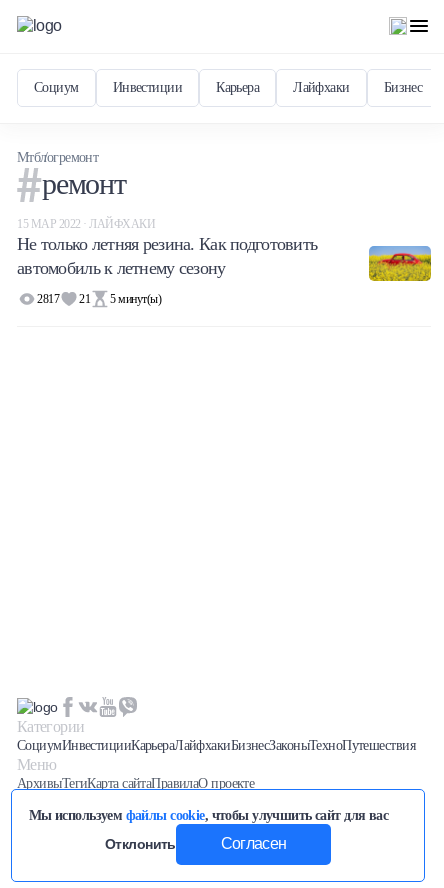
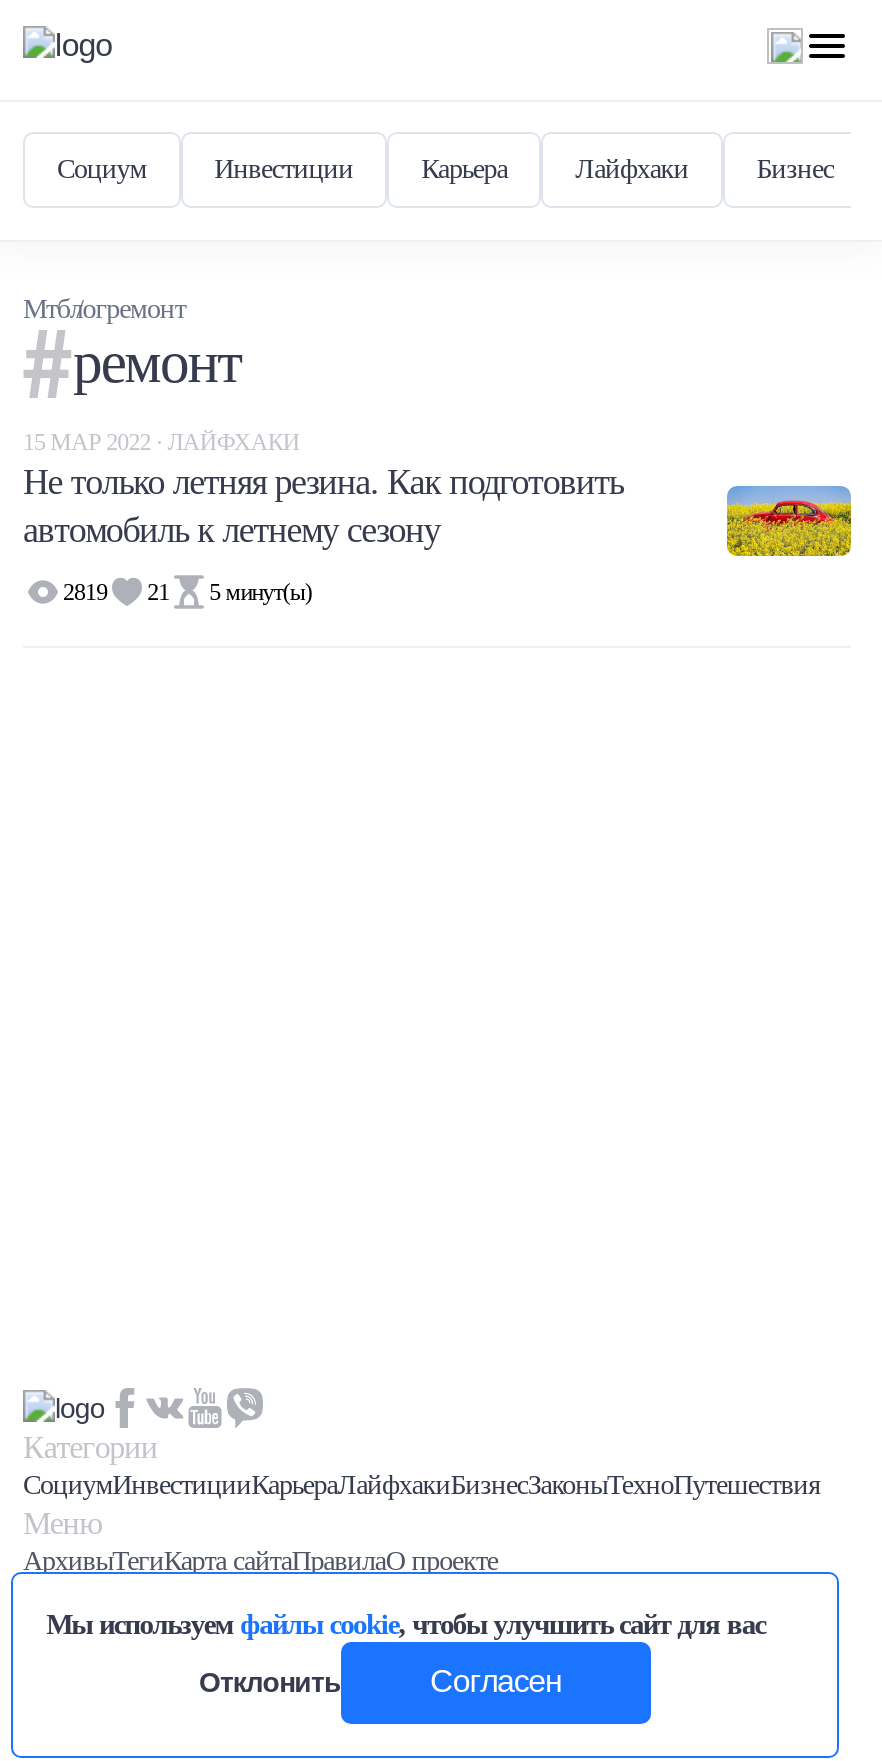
- 2817 21 5 минут(ы)
+ 2819 21 5 минут(ы)
